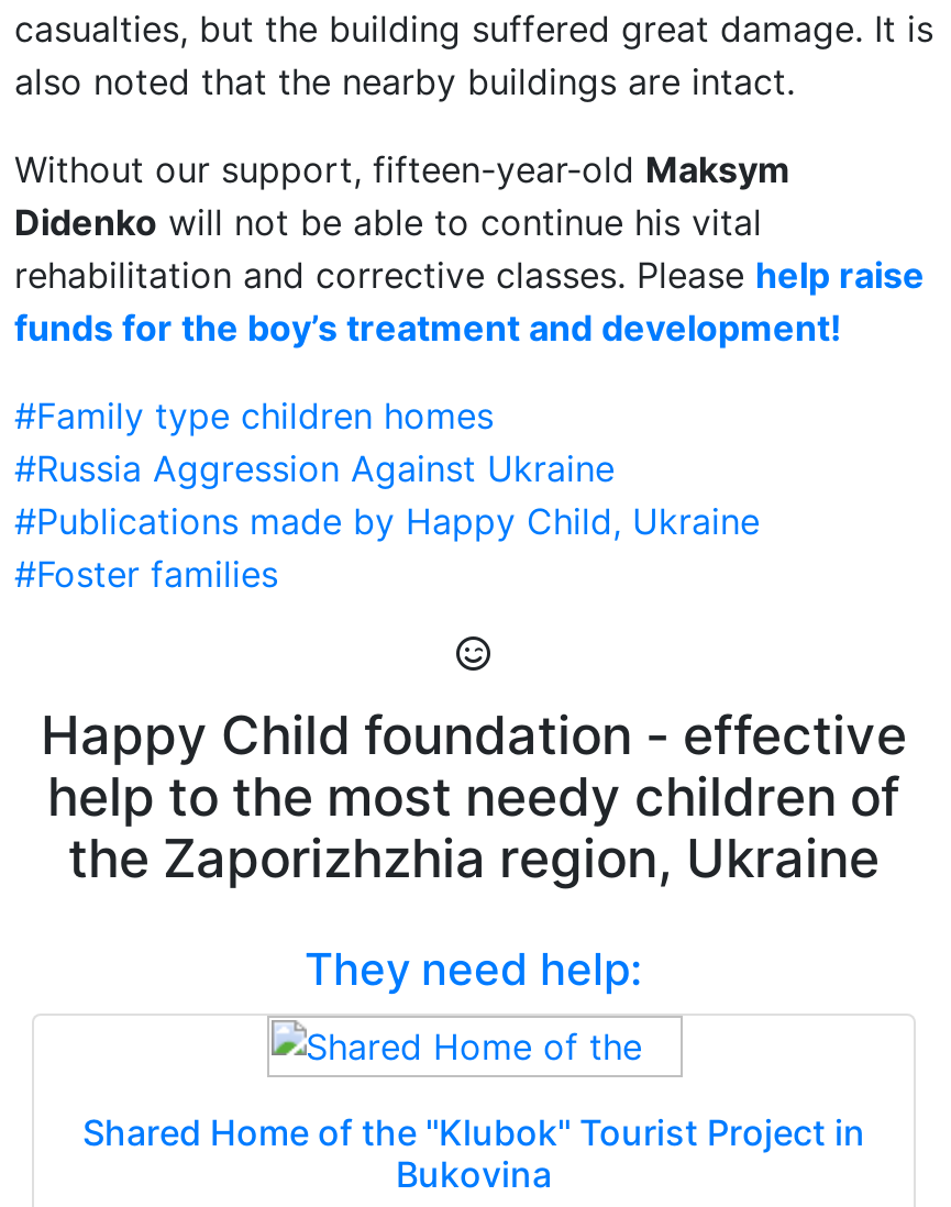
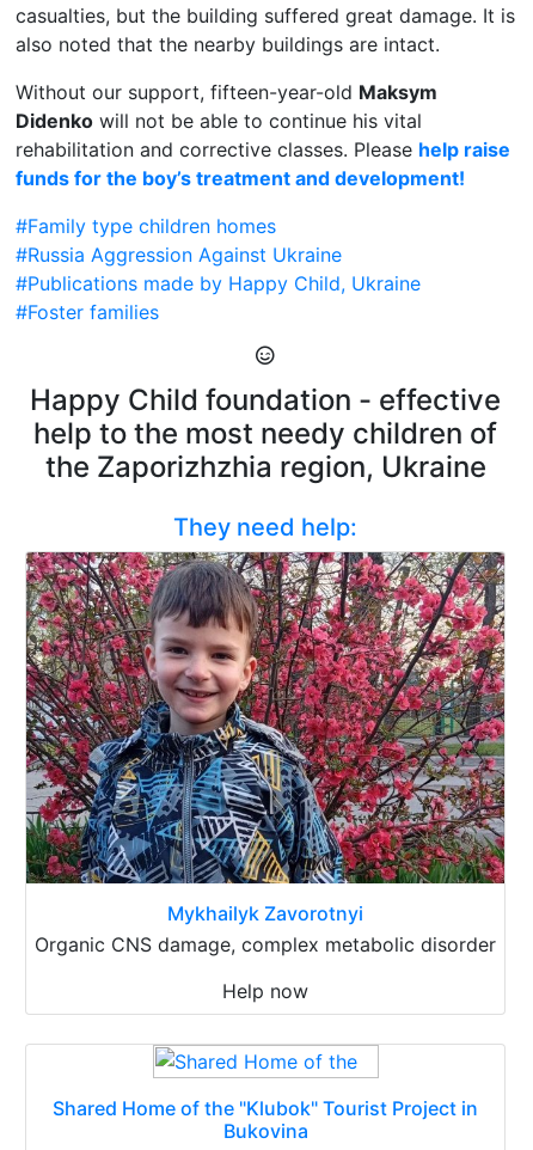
+ [image]
+ Mykhailyk Zavorotnyi
+ Organic CNS damage, complex metabolic disorder
+ Help now
